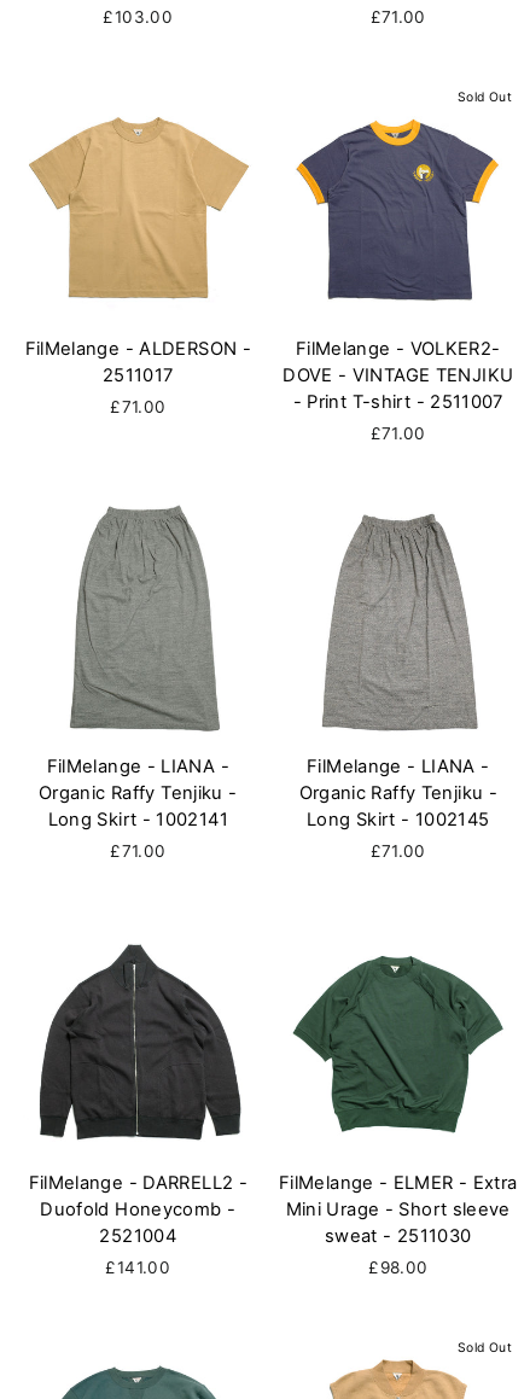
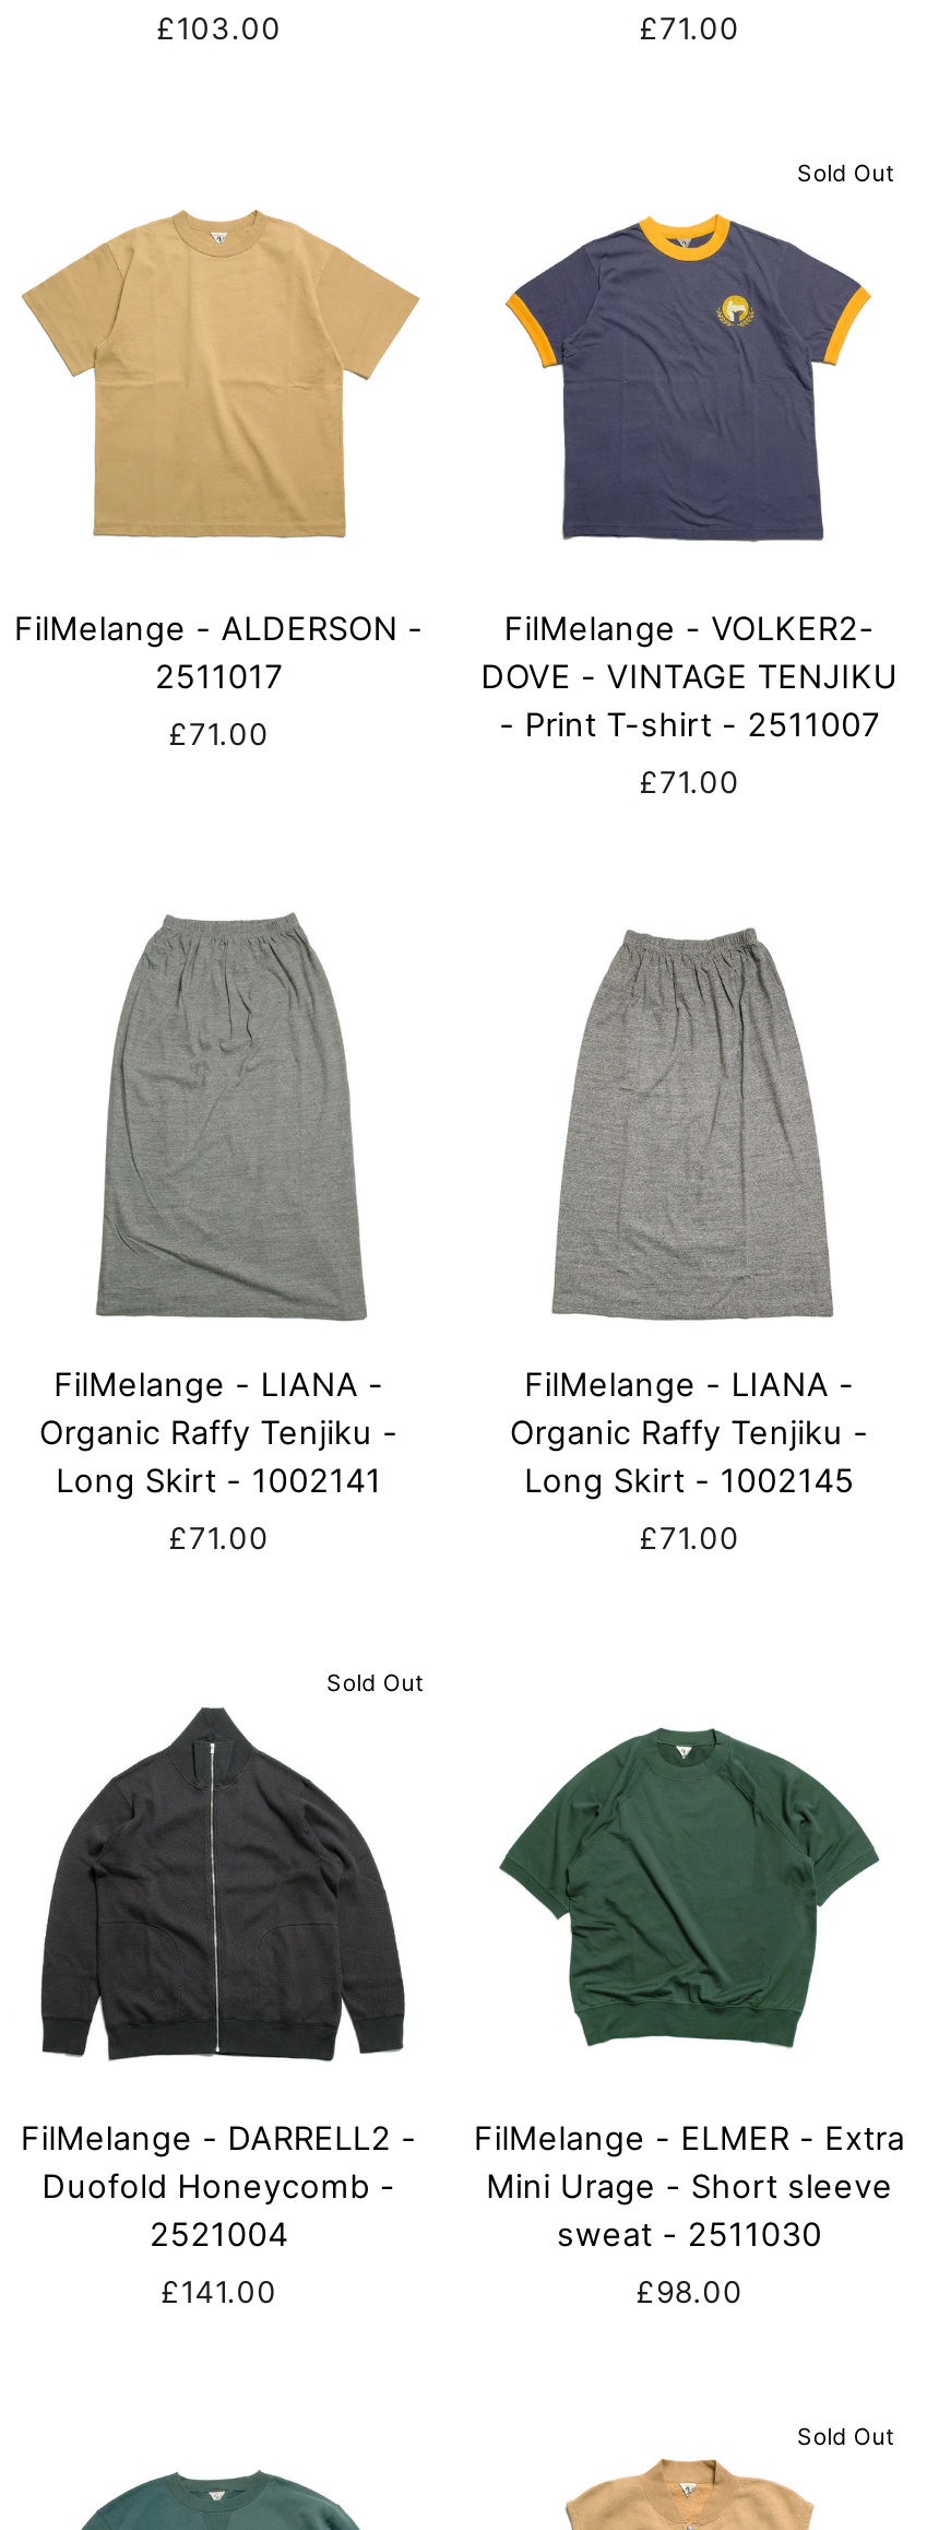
+ Sold Out
